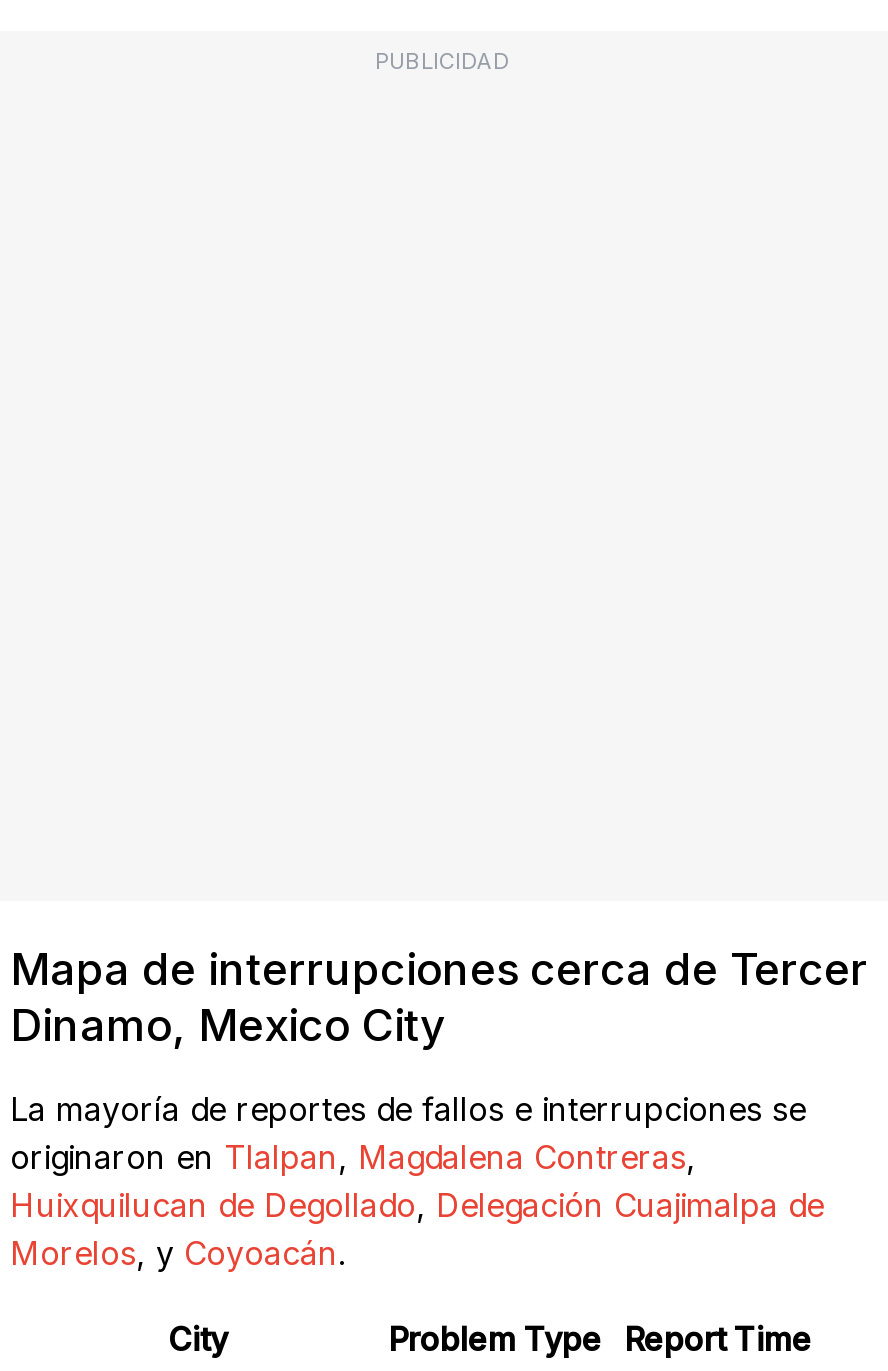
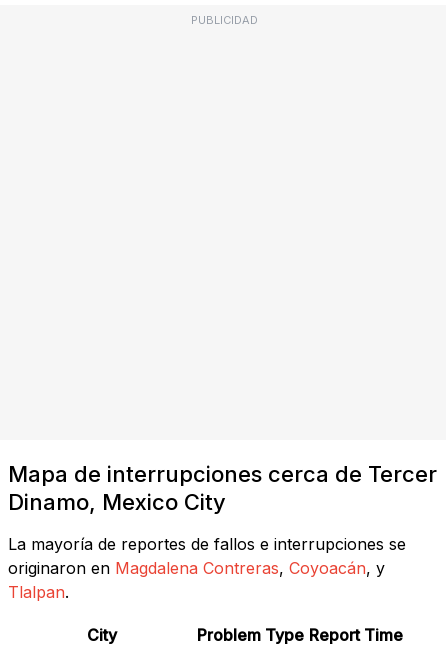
- originaron en Tlalpan, Magdalena Contreras,
- Huixquilucan de Degollado, Delegación Cuajimalpa de
- Morelos, y Coyoacán.
+ originaron en Magdalena Contreras, Coyoacán, y
+ Tlalpan.
